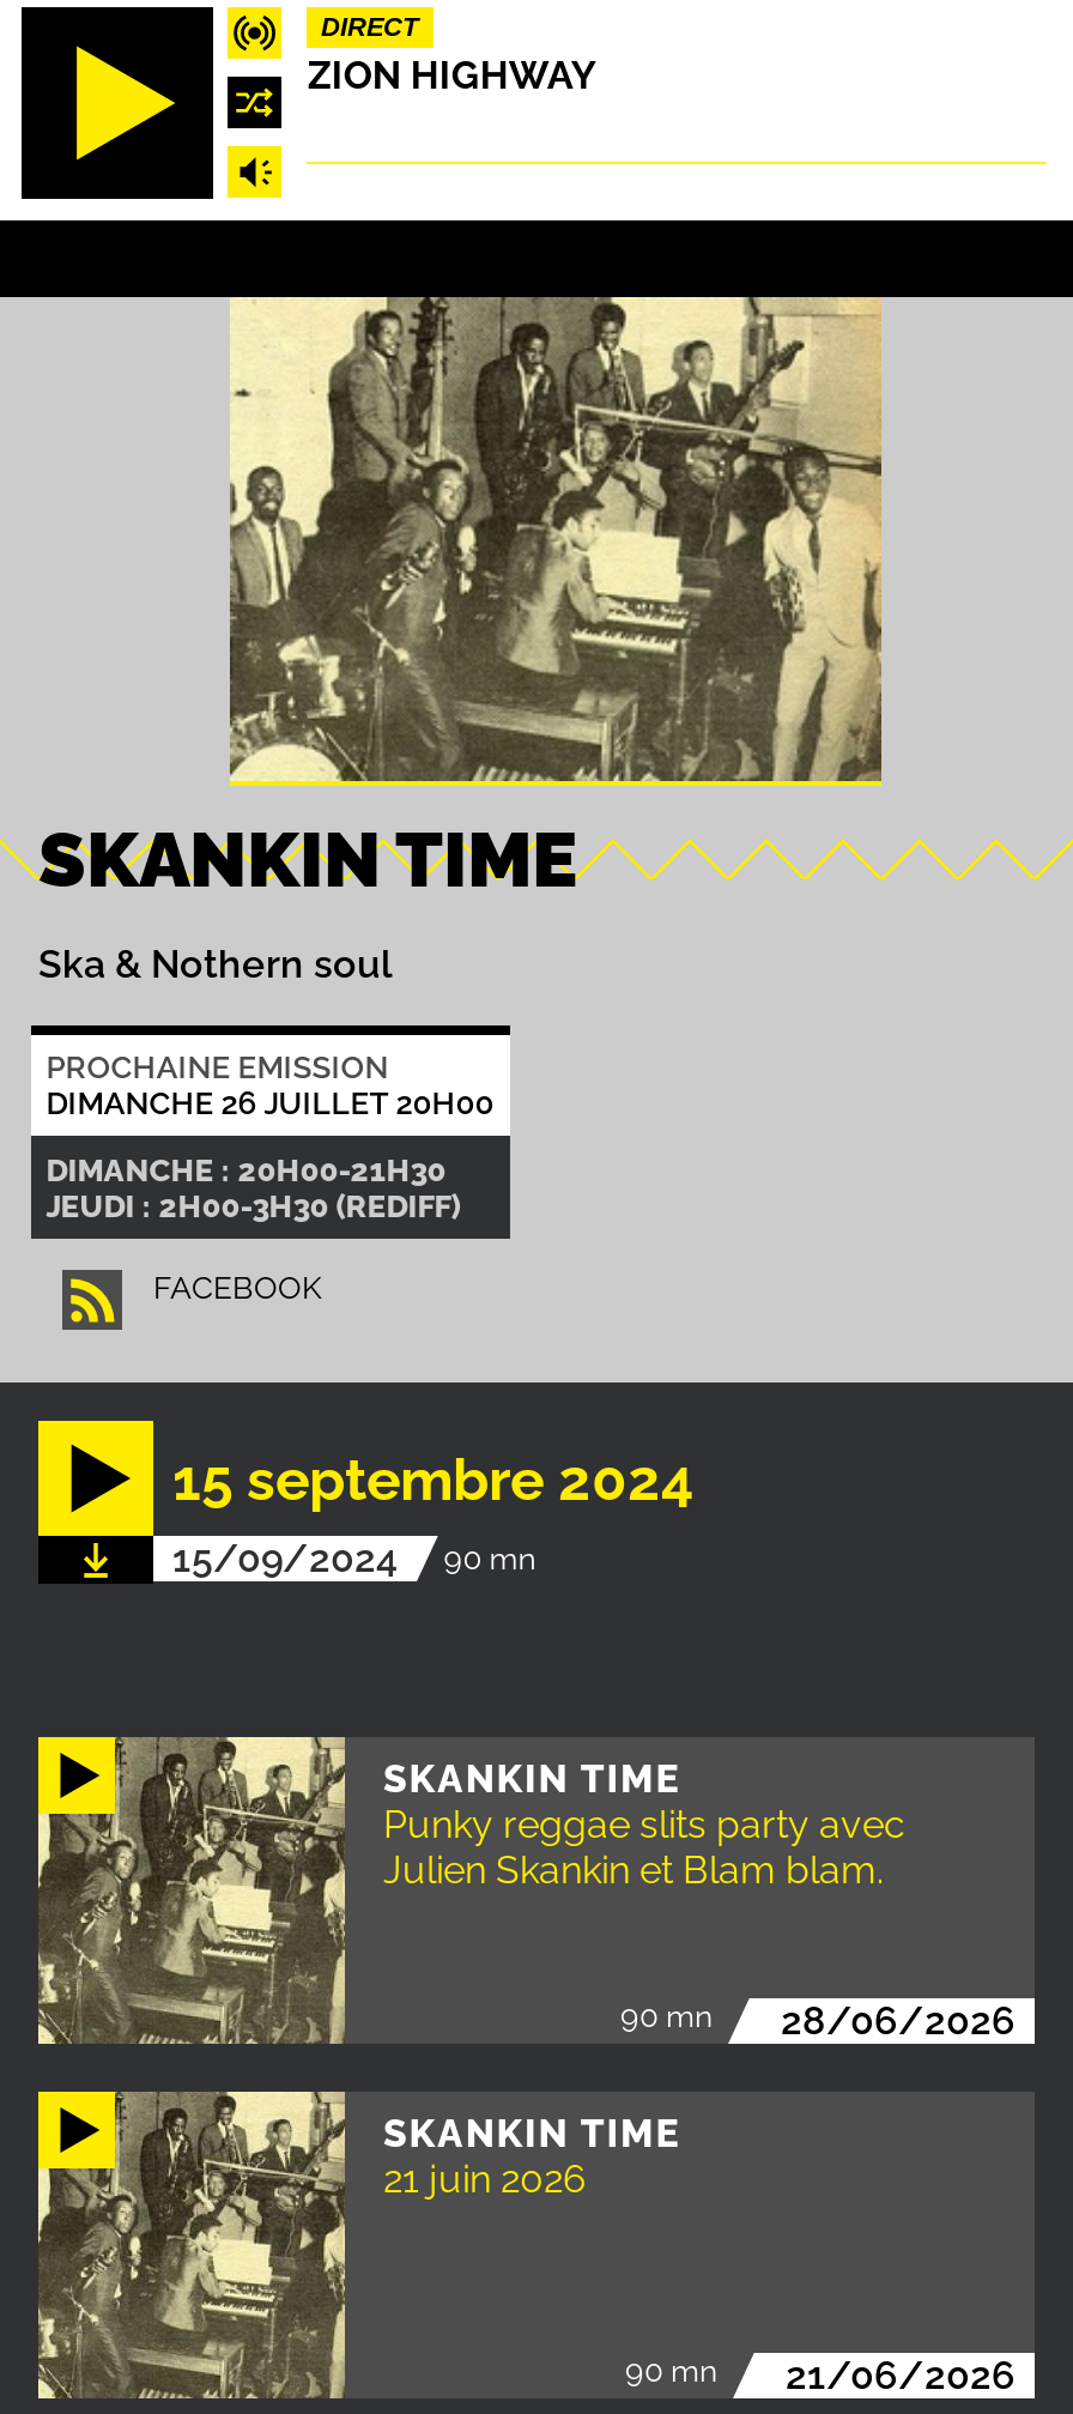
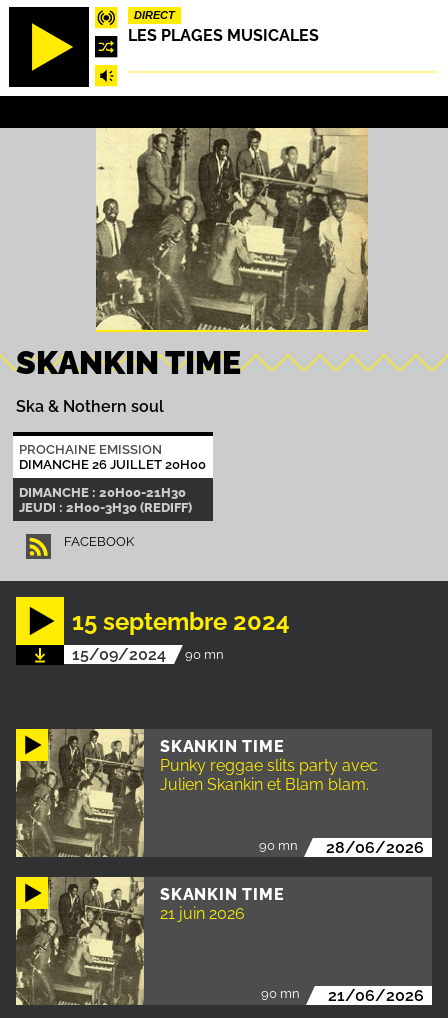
- ZION HIGHWAY
+ LES PLAGES MUSICALES
